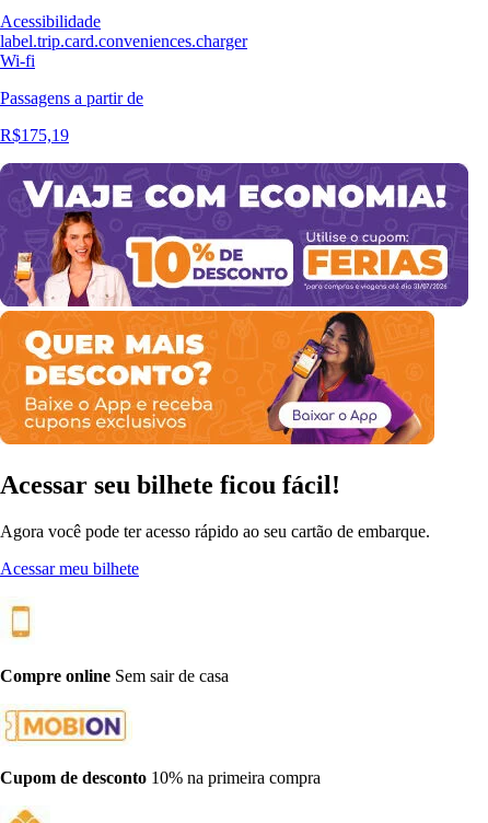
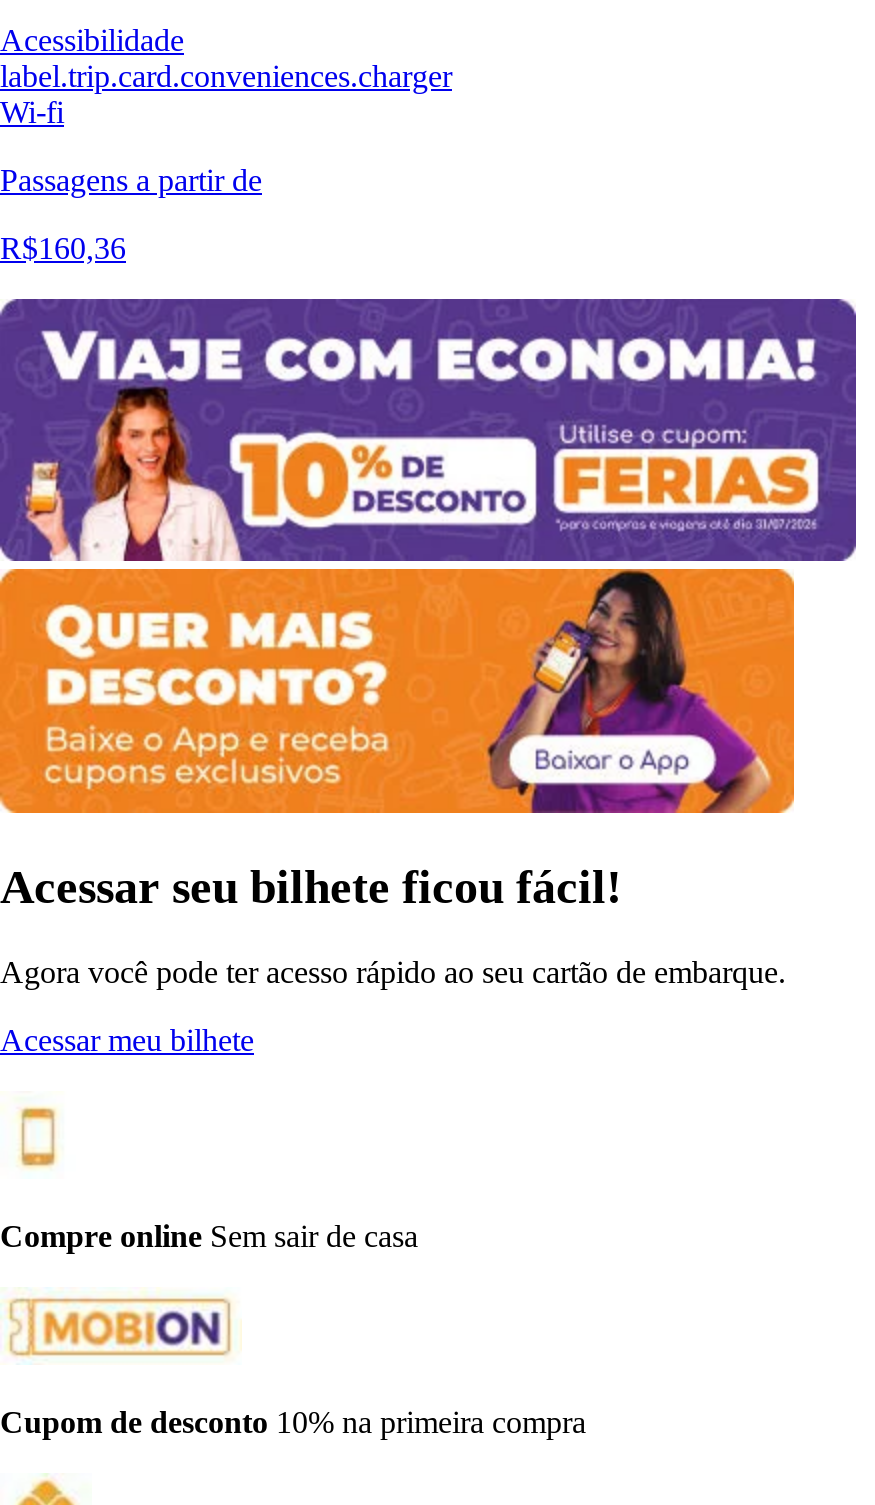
- R$175,19
+ R$160,36
